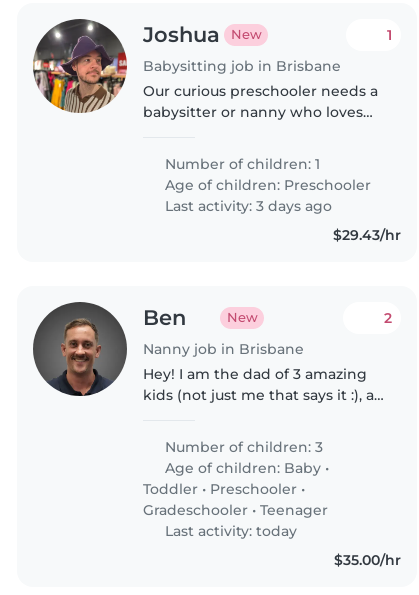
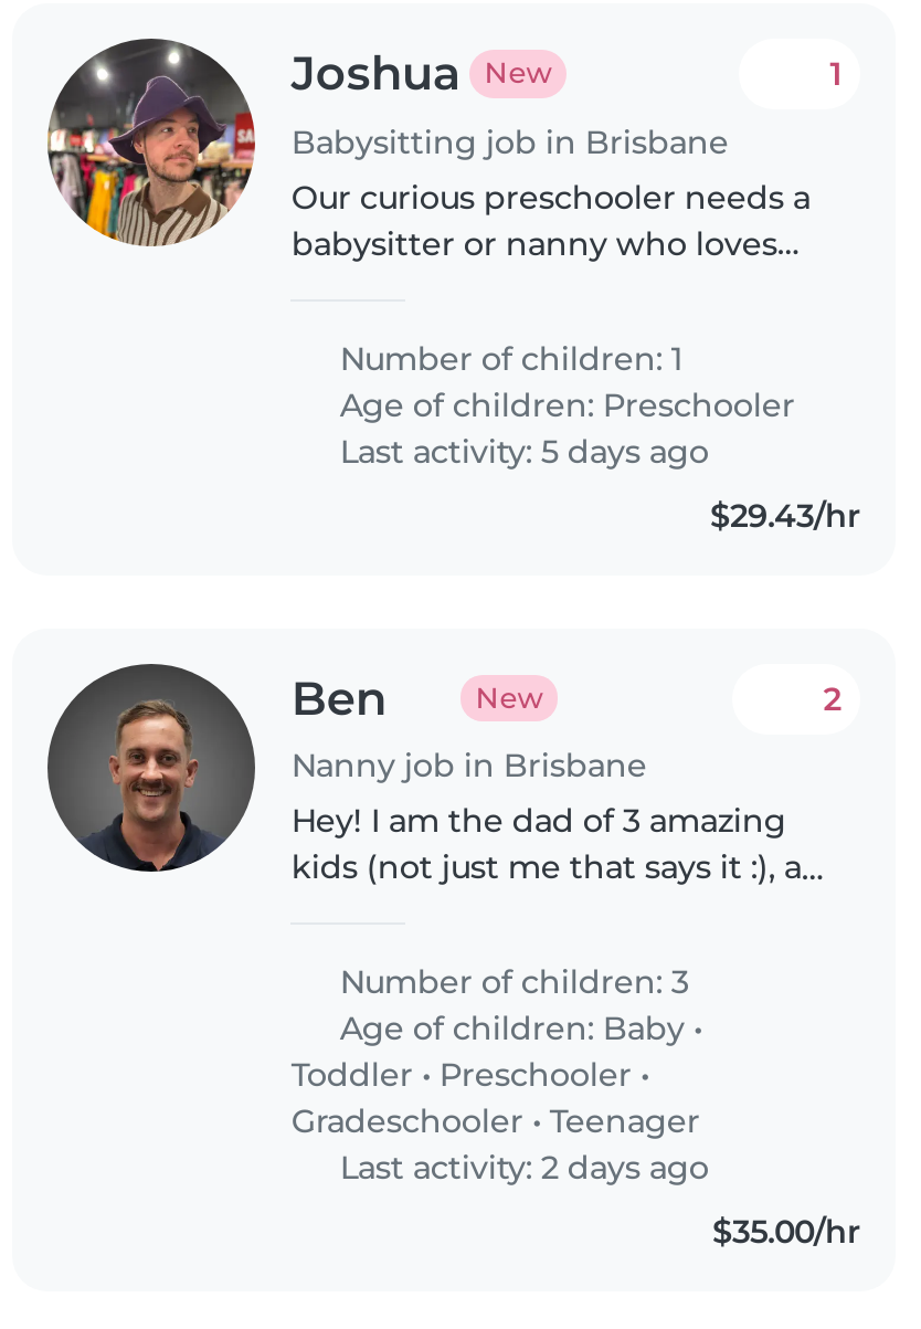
- Last activity: 3 days ago
+ Last activity: 5 days ago

- Last activity: today
+ Last activity: 2 days ago
